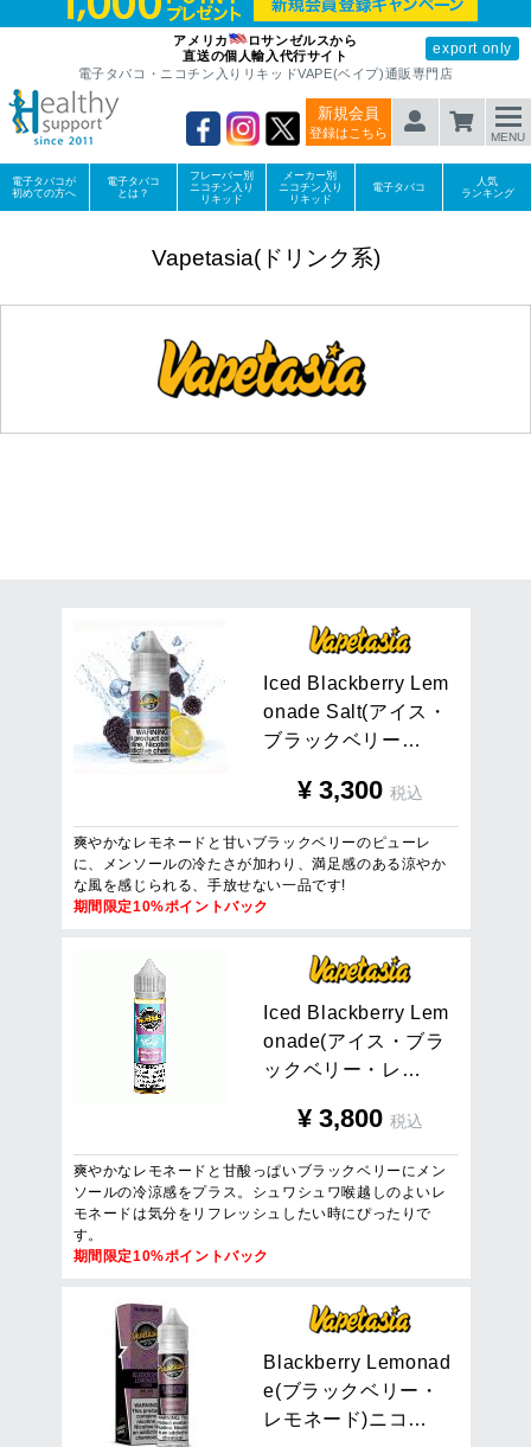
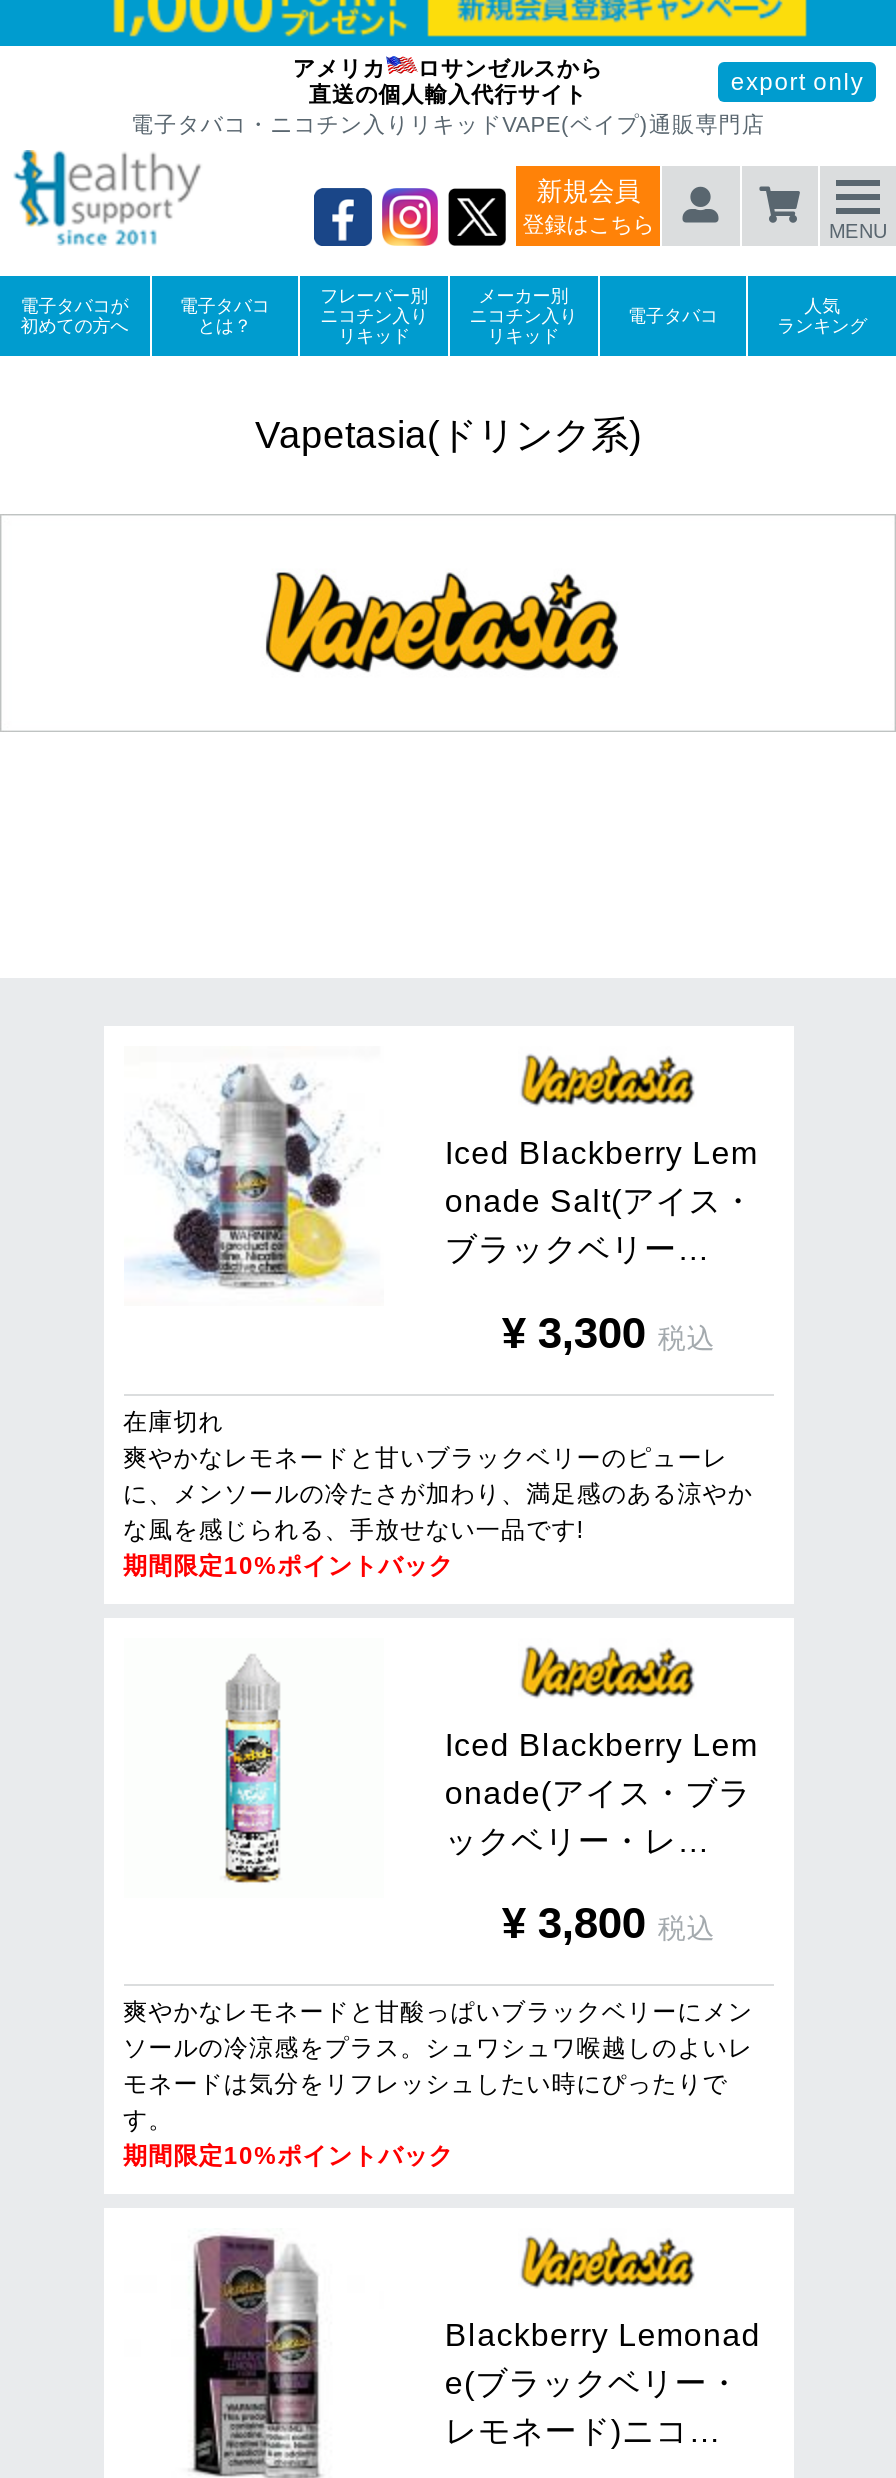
+ 在庫切れ
